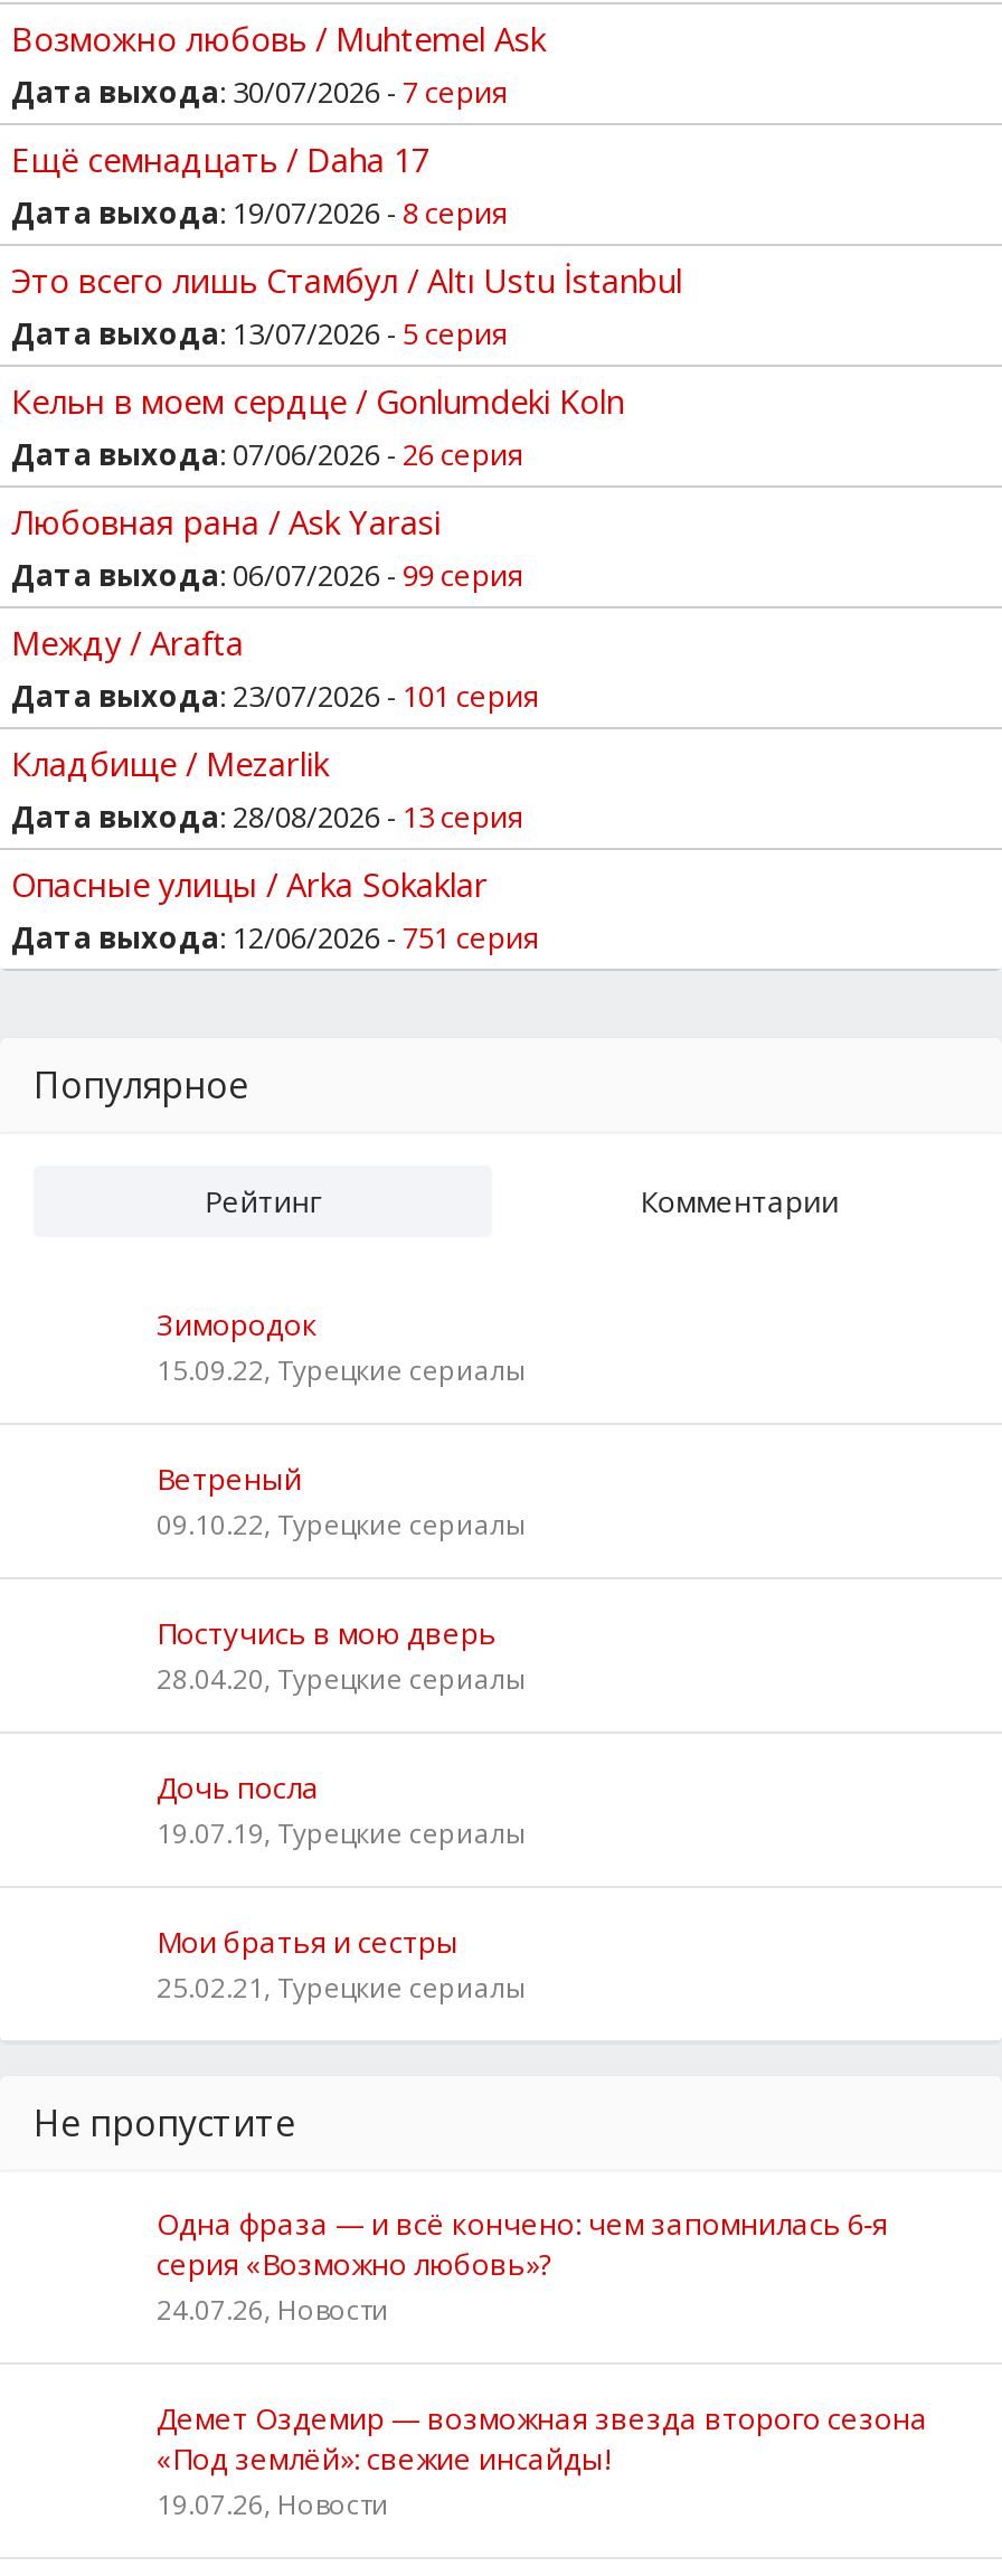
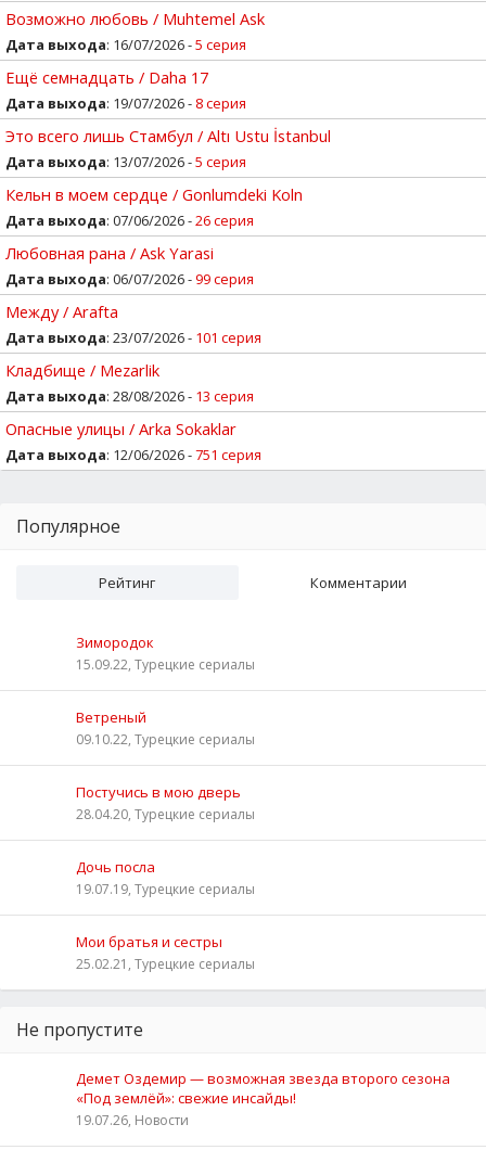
- Дата выхода: 30/07/2026 - 7 серия
+ Дата выхода: 16/07/2026 - 5 серия

- Одна фраза — и всё кончено: чем запомнилась 6‑я
- серия «Возможно любовь»?
- 24.07.26, Новости
